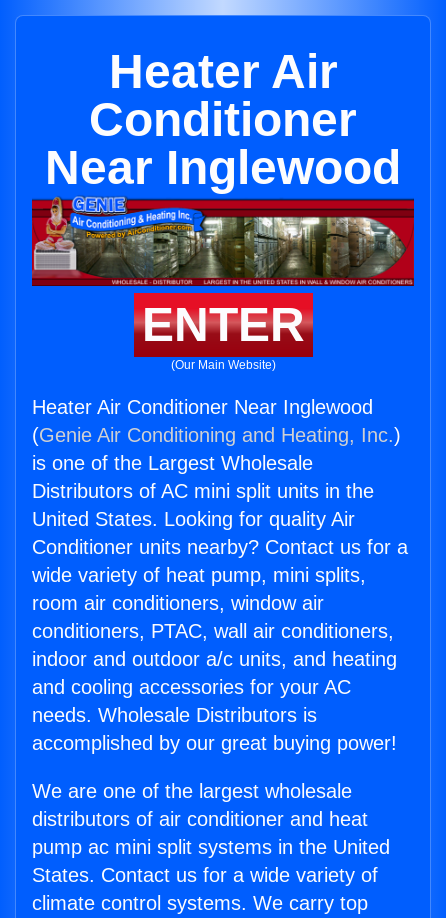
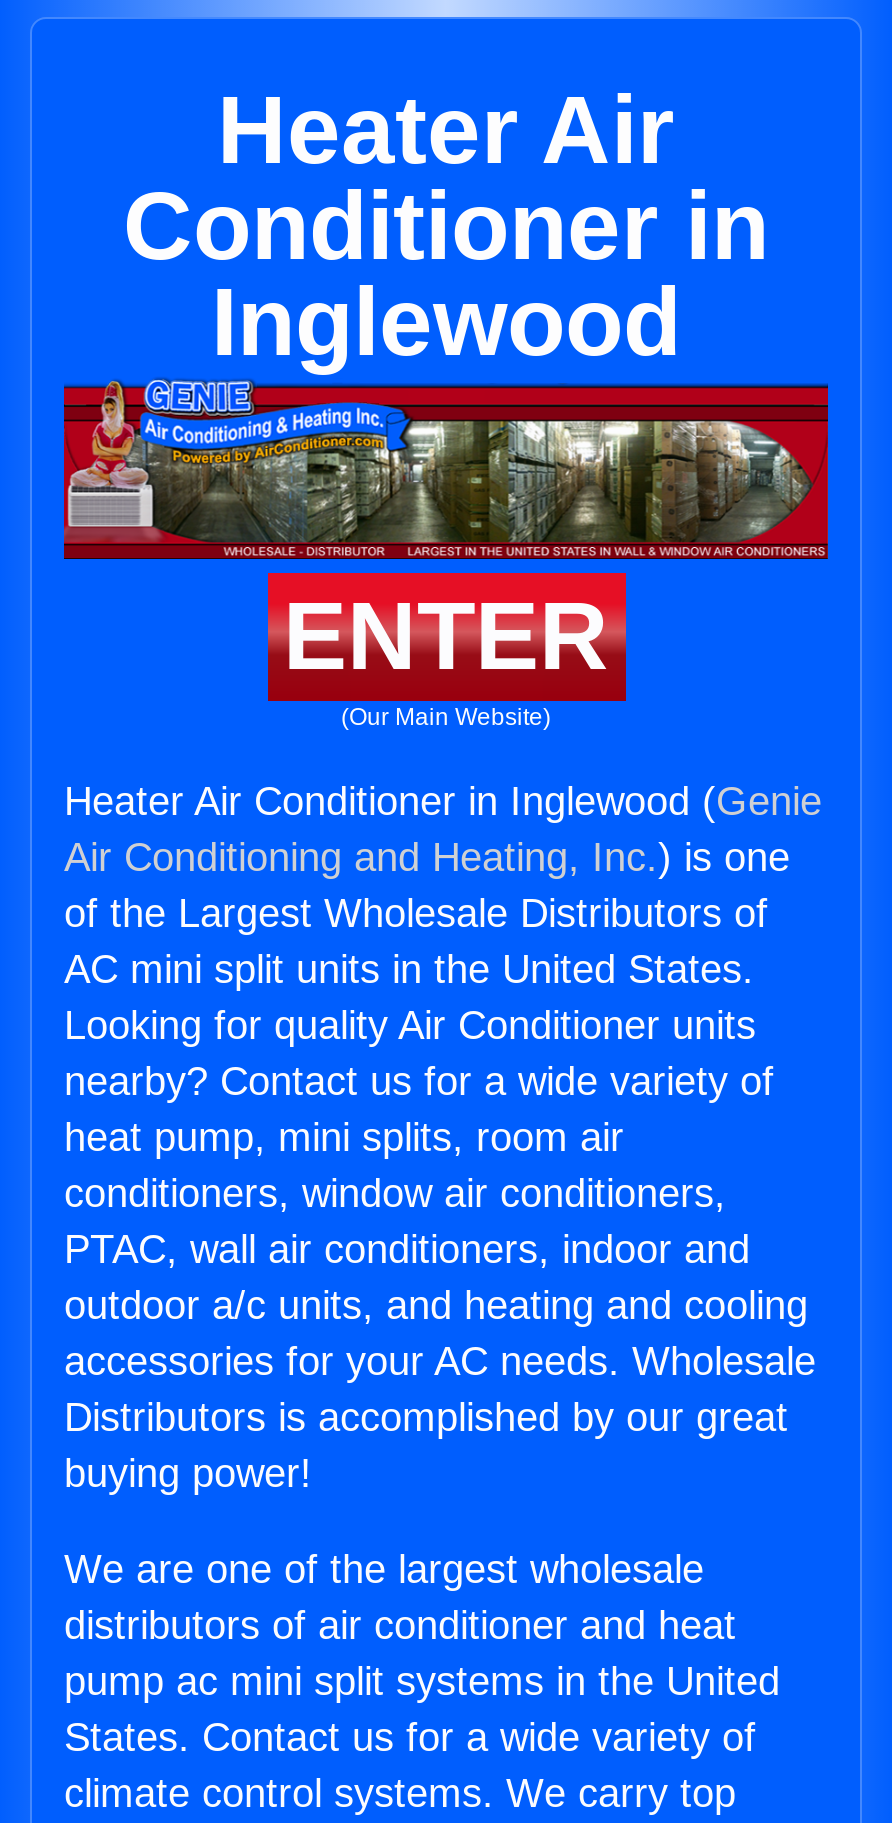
- Conditioner
- Near Inglewood
+ Conditioner in
+ Inglewood

- Heater Air Conditioner Near Inglewood
- (Genie Air Conditioning and Heating, Inc.)
- is one of the Largest Wholesale
- Distributors of AC mini split units in the
- United States. Looking for quality Air
- Conditioner units nearby? Contact us for a
- wide variety of heat pump, mini splits,
- room air conditioners, window air
- conditioners, PTAC, wall air conditioners,
- indoor and outdoor a/c units, and heating
- and cooling accessories for your AC
- needs. Wholesale Distributors is
- accomplished by our great buying power!
+ Heater Air Conditioner in Inglewood (Genie
+ Air Conditioning and Heating, Inc.) is one
+ of the Largest Wholesale Distributors of
+ AC mini split units in the United States.
+ Looking for quality Air Conditioner units
+ nearby? Contact us for a wide variety of
+ heat pump, mini splits, room air
+ conditioners, window air conditioners,
+ PTAC, wall air conditioners, indoor and
+ outdoor a/c units, and heating and cooling
+ accessories for your AC needs. Wholesale
+ Distributors is accomplished by our great
+ buying power!
